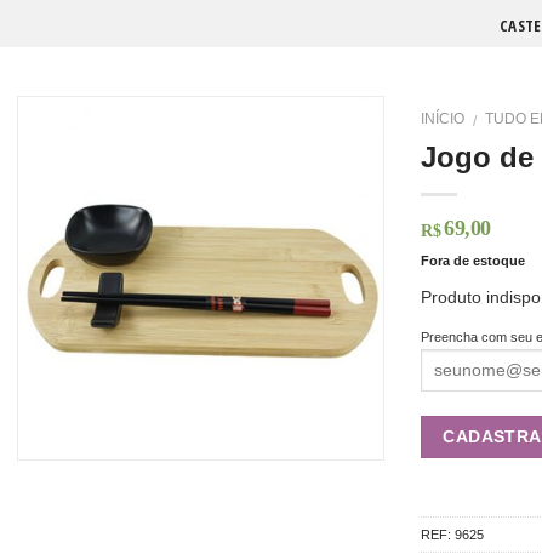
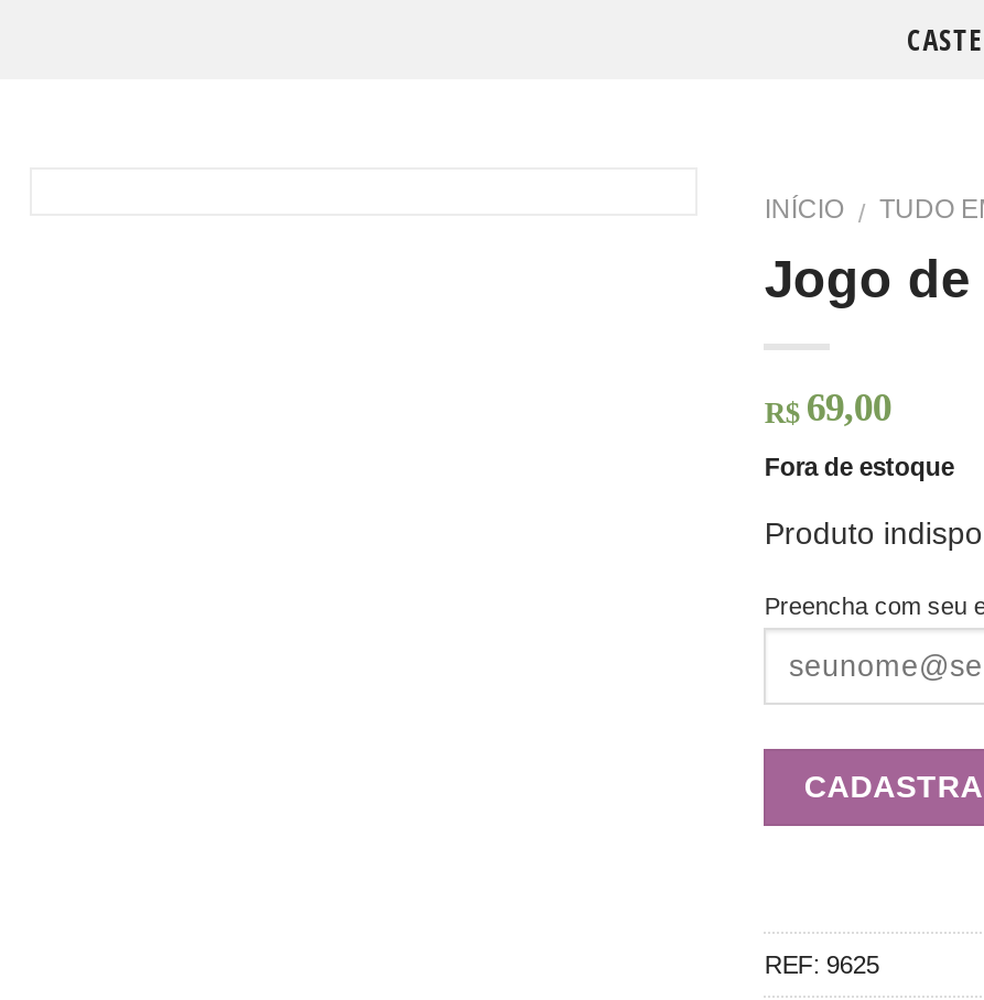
- [image]
